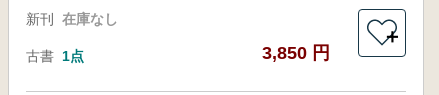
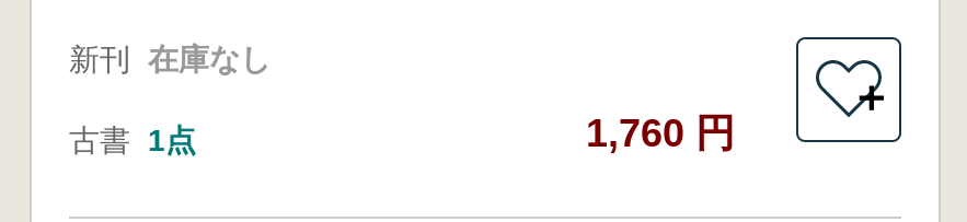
- 3,850 円
+ 1,760 円
